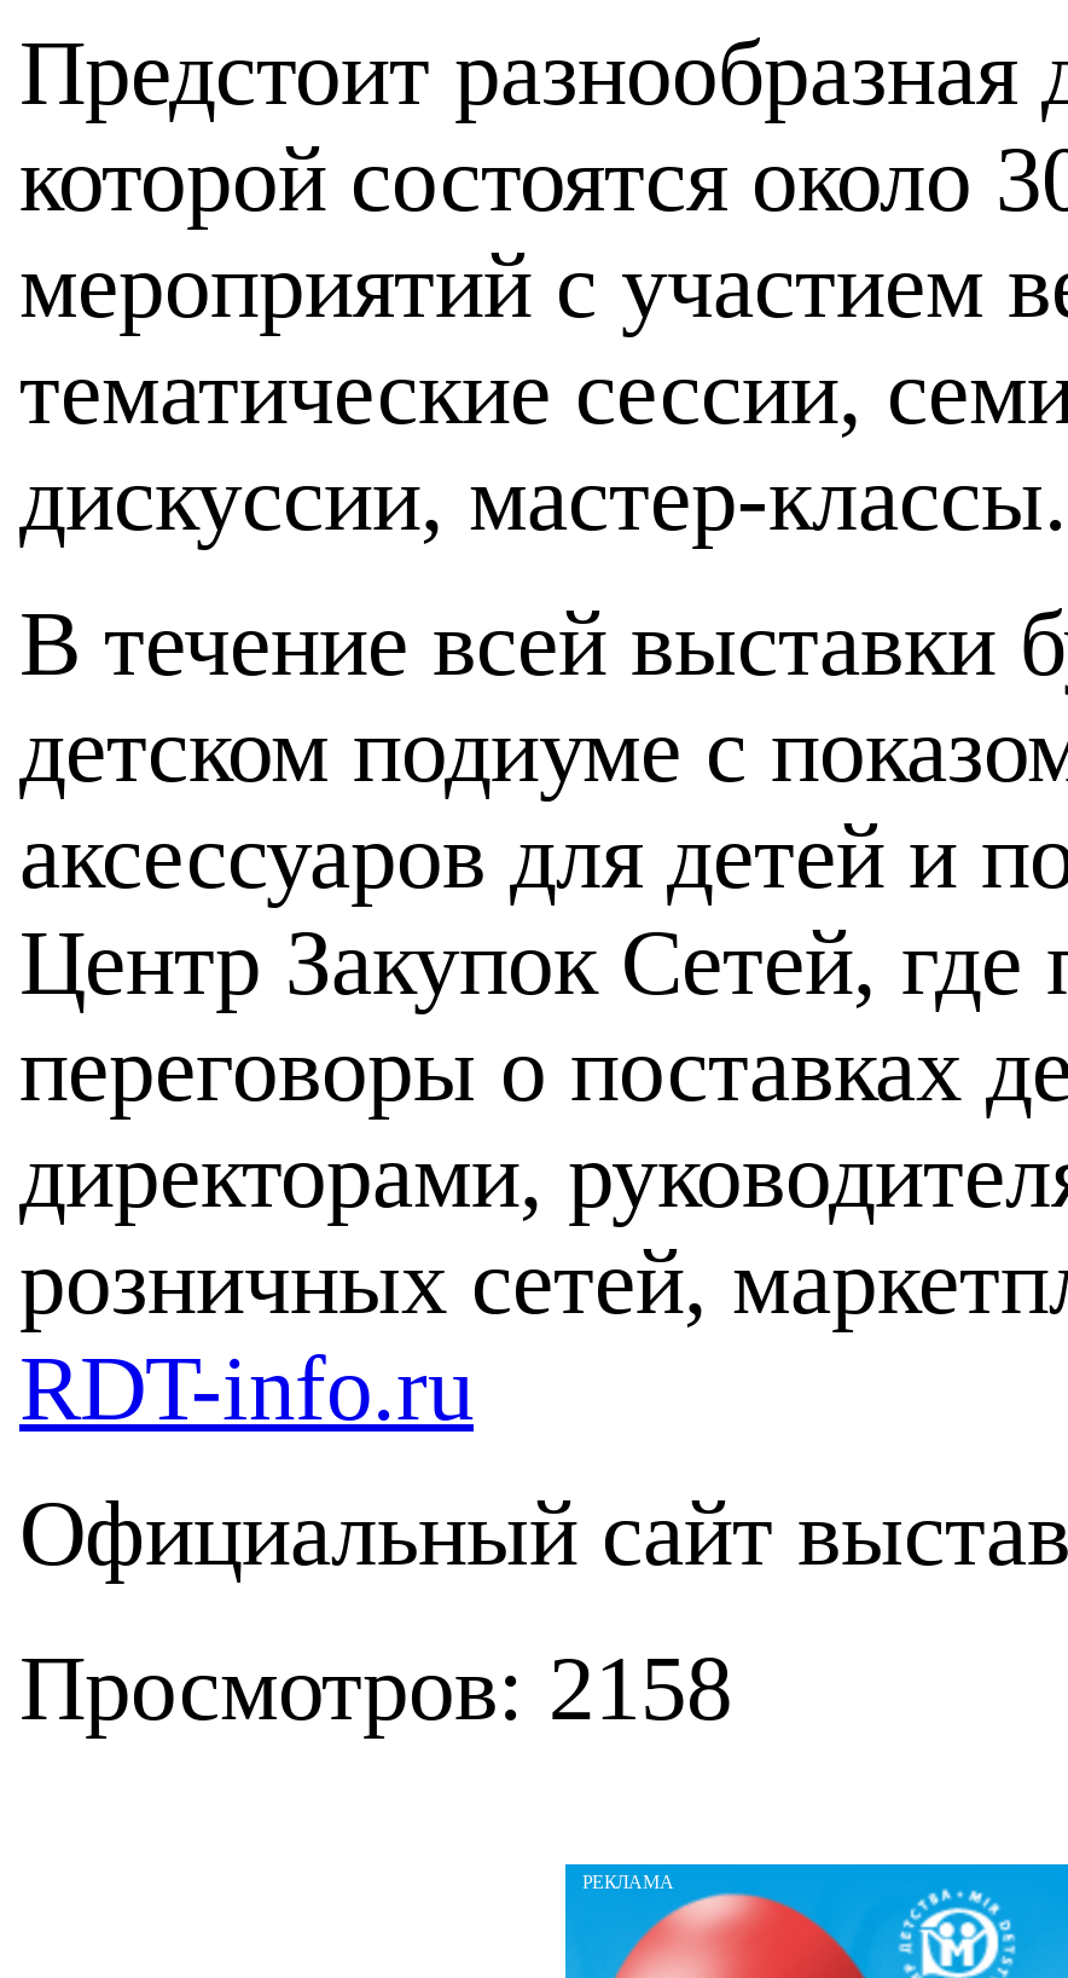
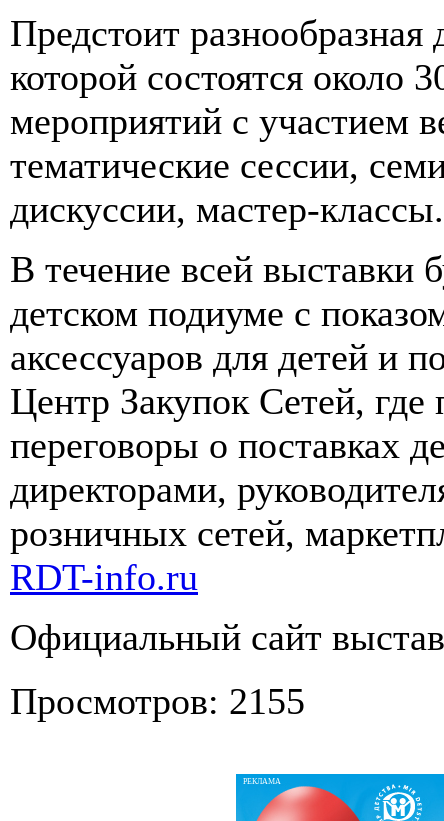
- Просмотров: 2158
+ Просмотров: 2155
